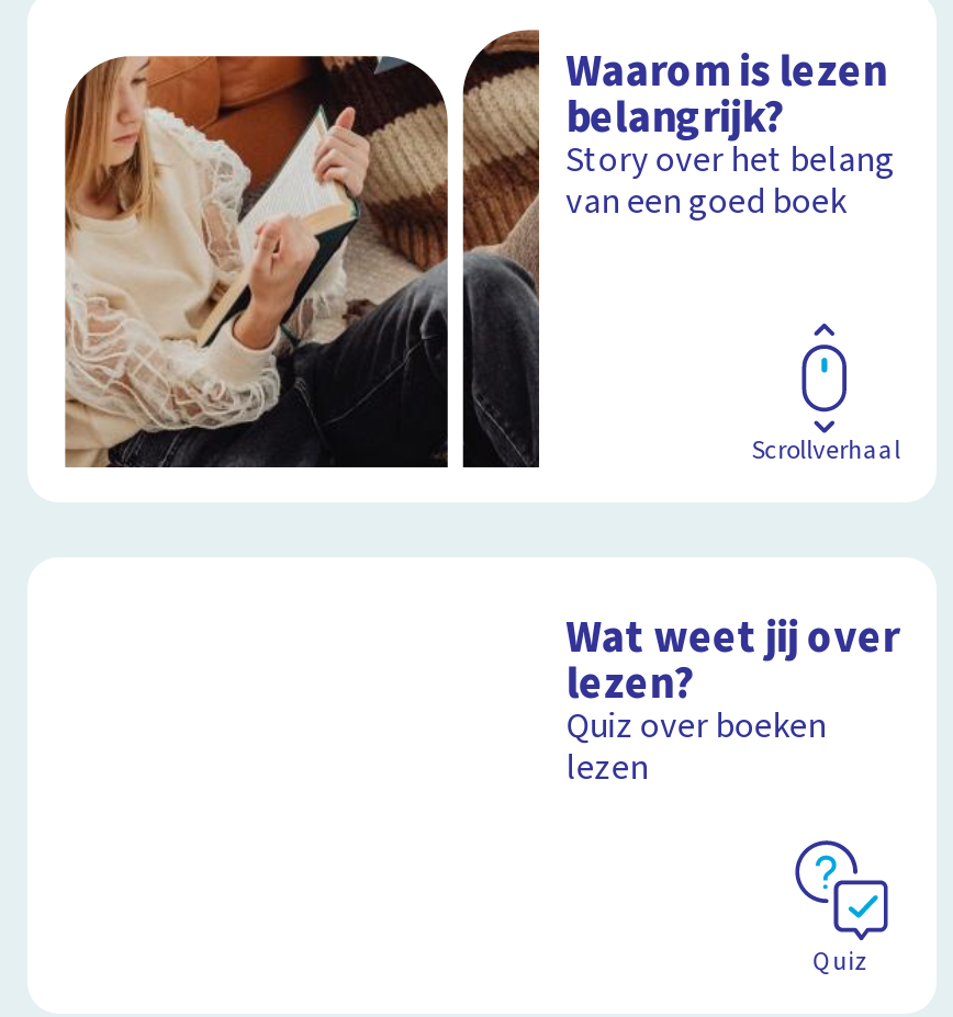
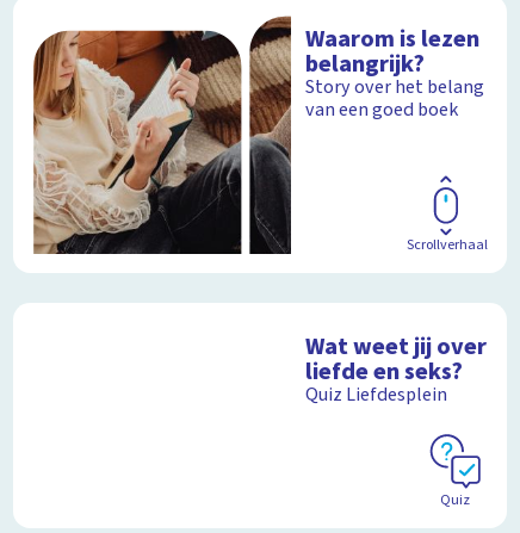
- lezen?
- Quiz over boeken
- lezen
+ liefde en seks?
+ Quiz Liefdesplein
